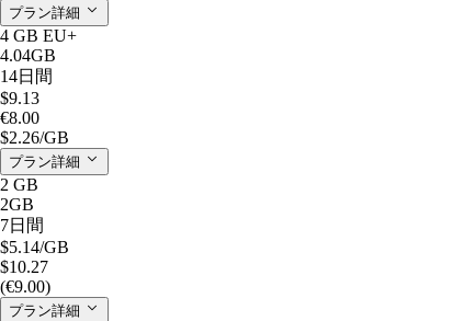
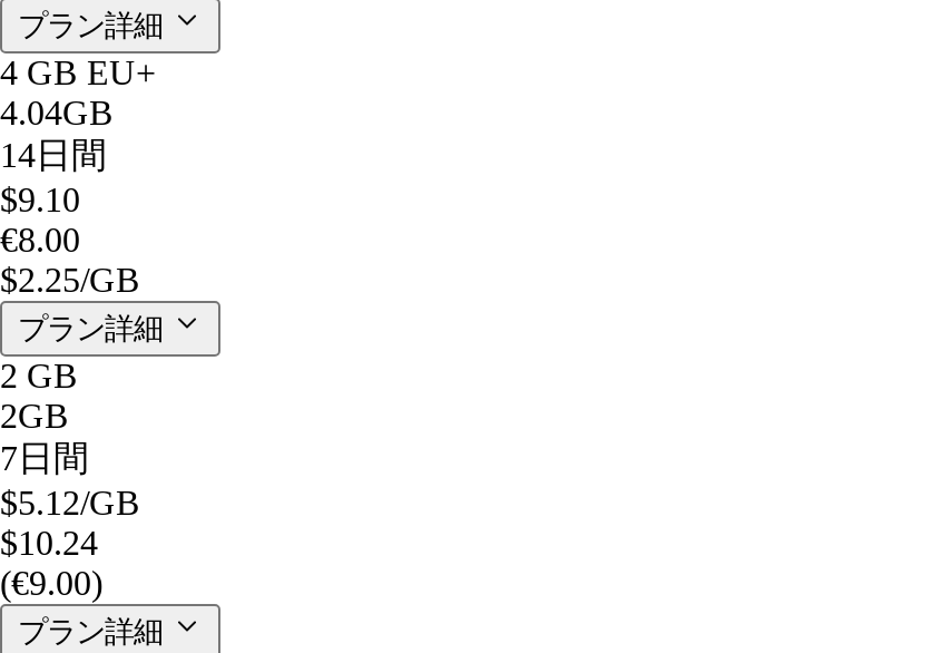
- $9.13
+ $9.10

- $2.26/GB
+ $2.25/GB

- $5.14/GB
+ $5.12/GB

- $10.27
+ $10.24
